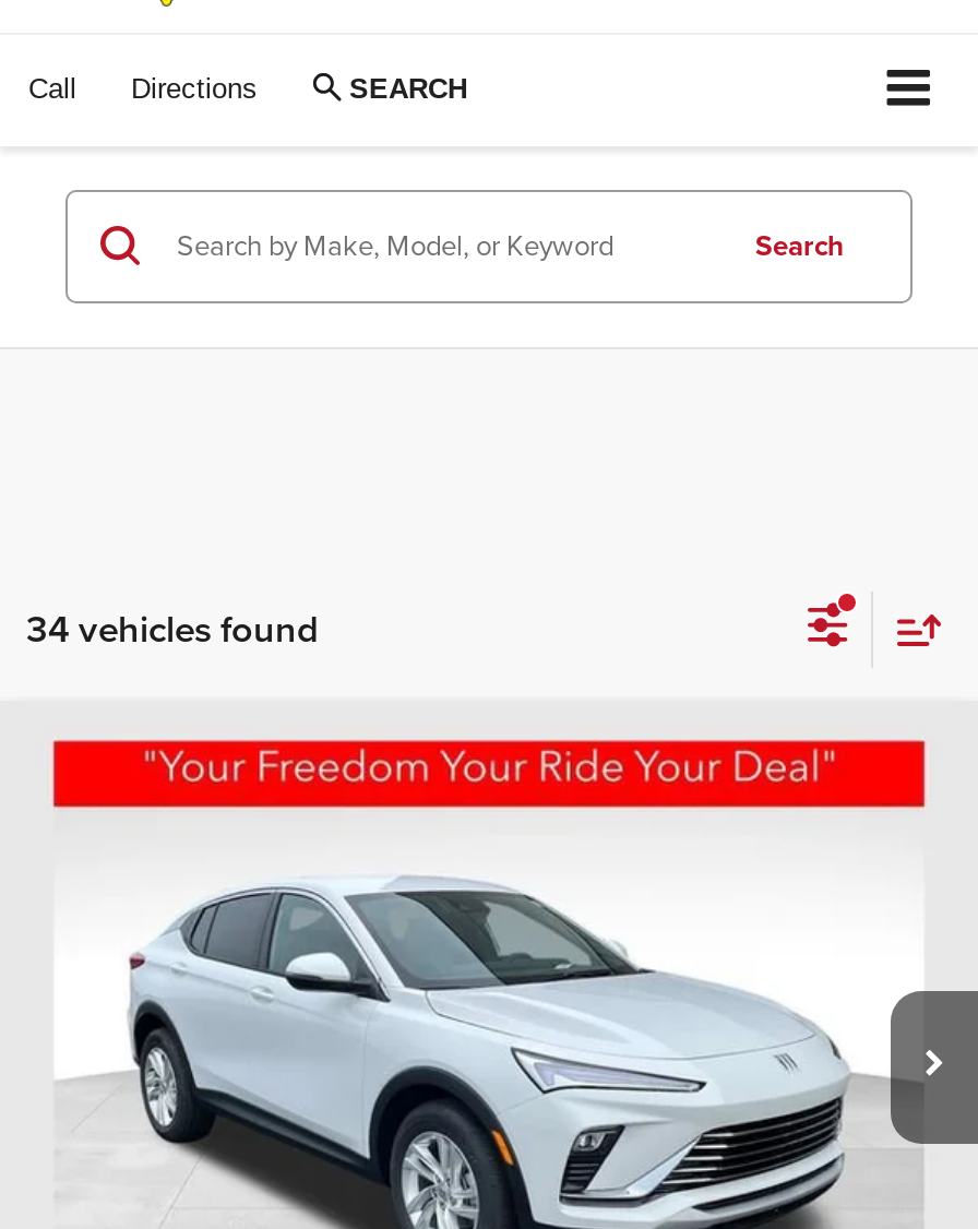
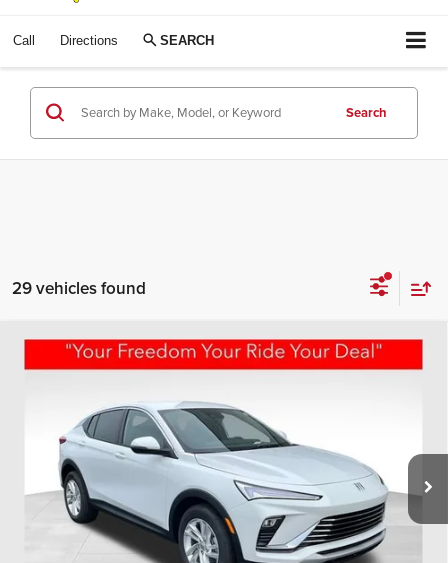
- 34 vehicles found
+ 29 vehicles found
